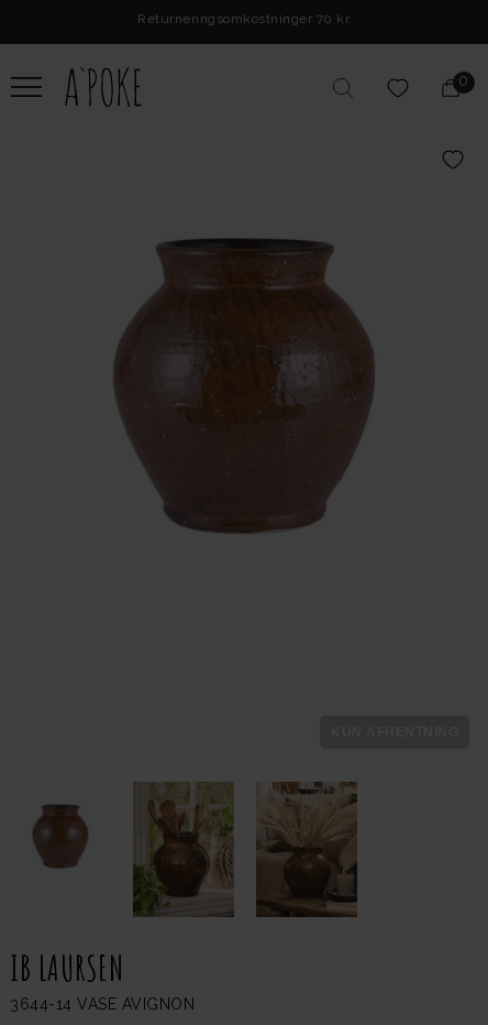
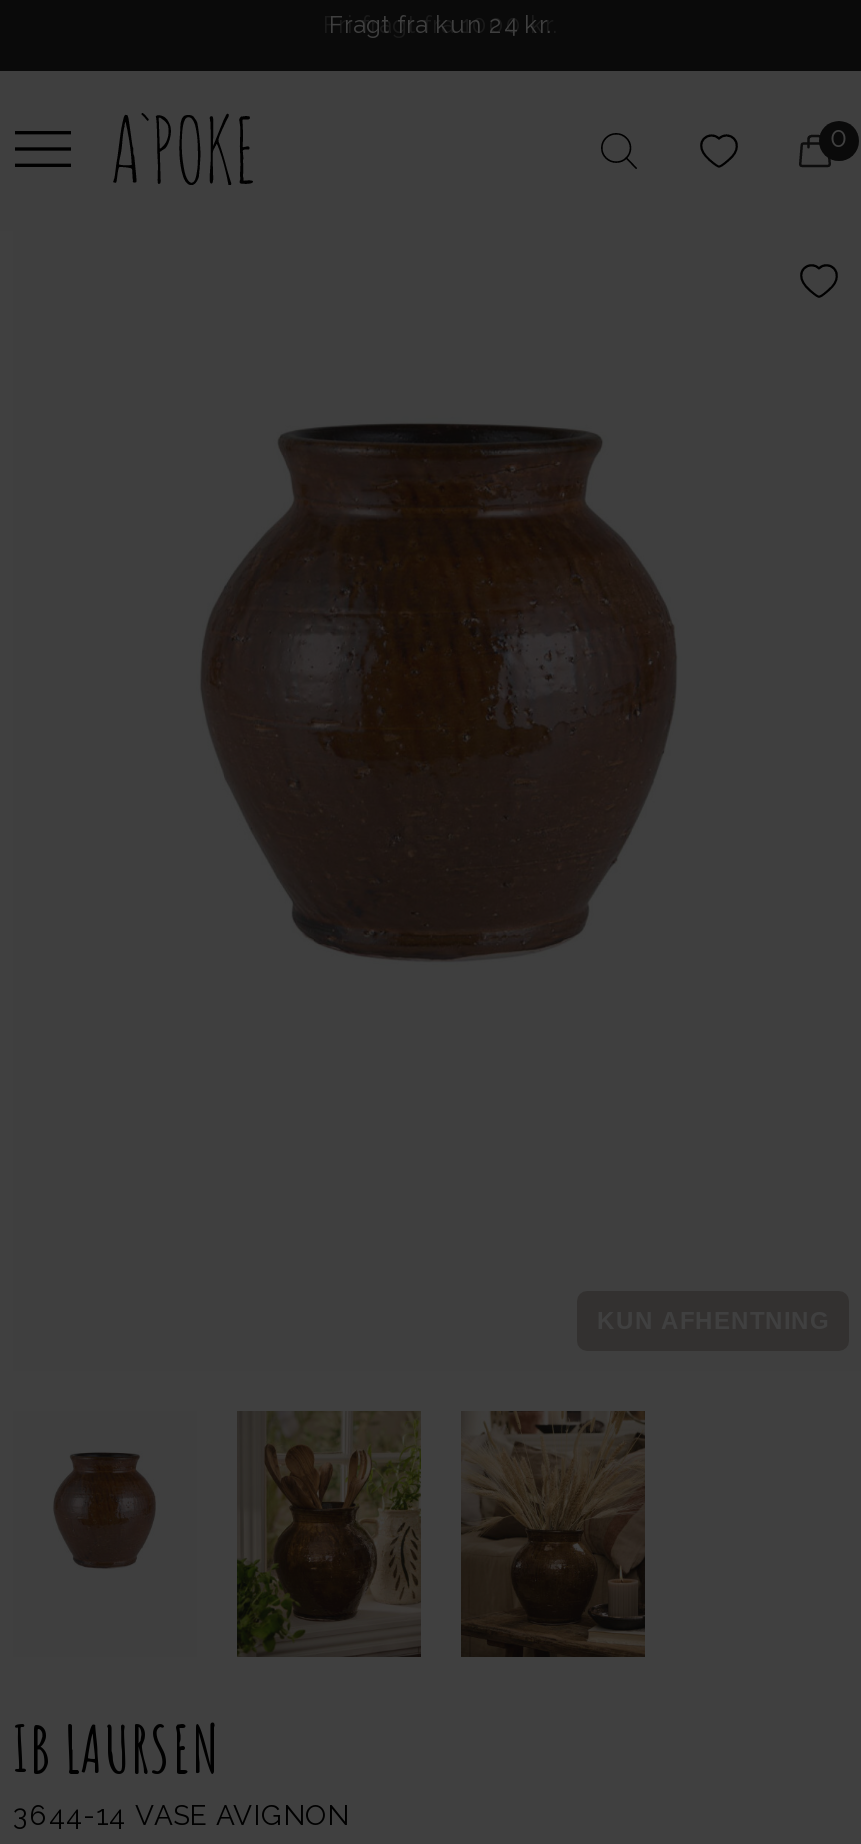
- Returneringsomkostninger 70 kr.
+ Fragt fra kun 24 kr.
